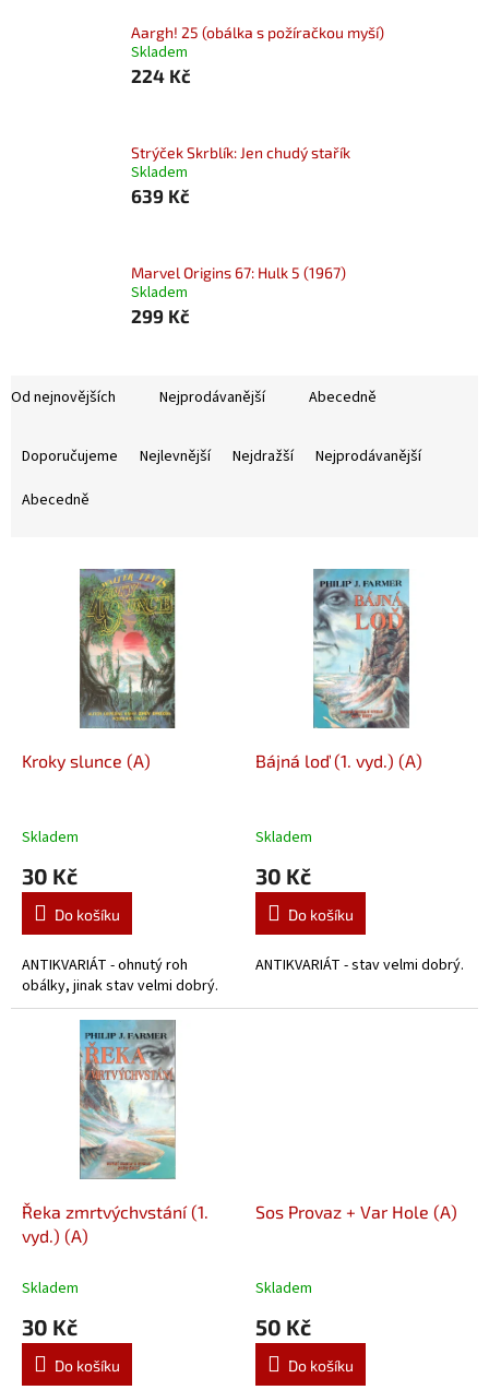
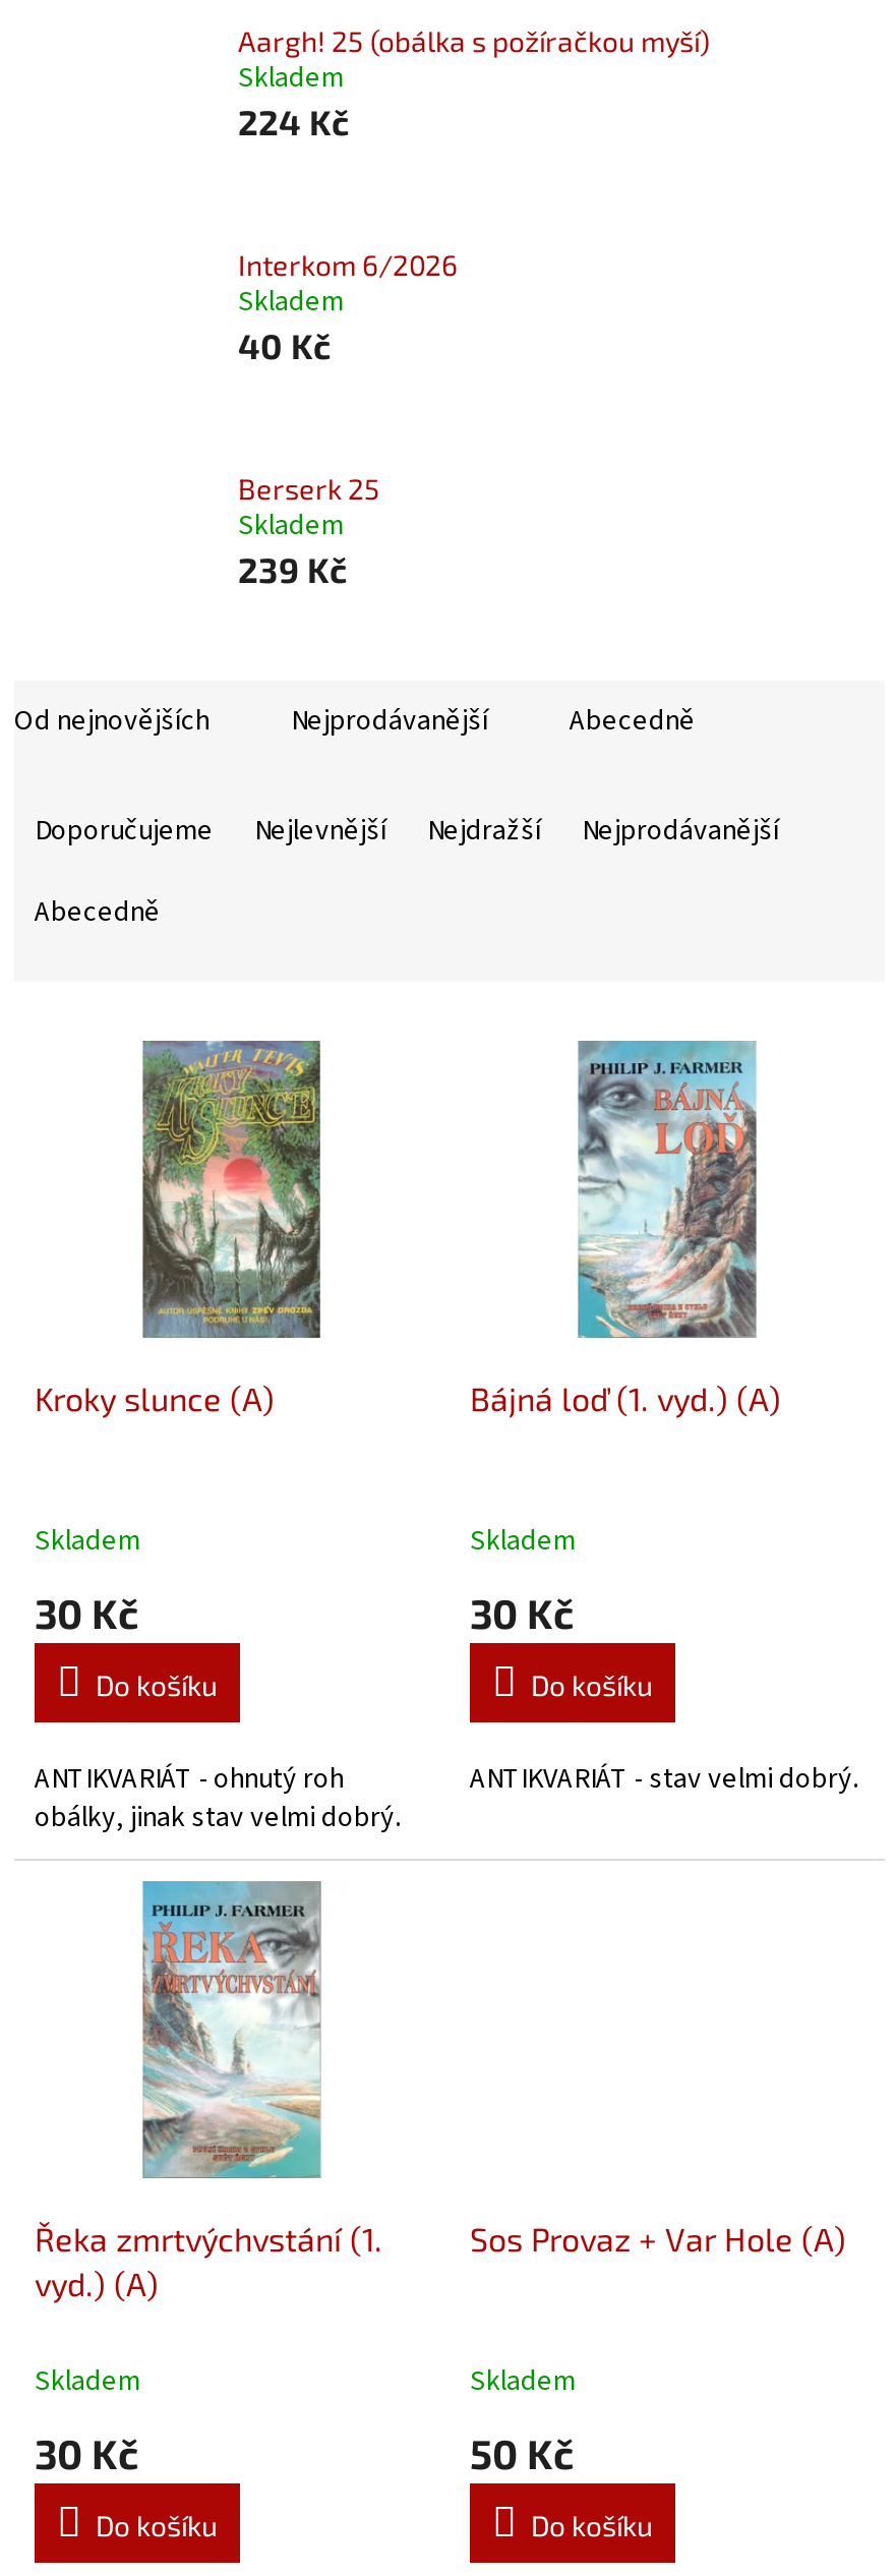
- Strýček Skrblík: Jen chudý stařík
+ Interkom 6/2026

- 639 Kč
+ 40 Kč

- Marvel Origins 67: Hulk 5 (1967)
+ Berserk 25

- 299 Kč
+ 239 Kč
